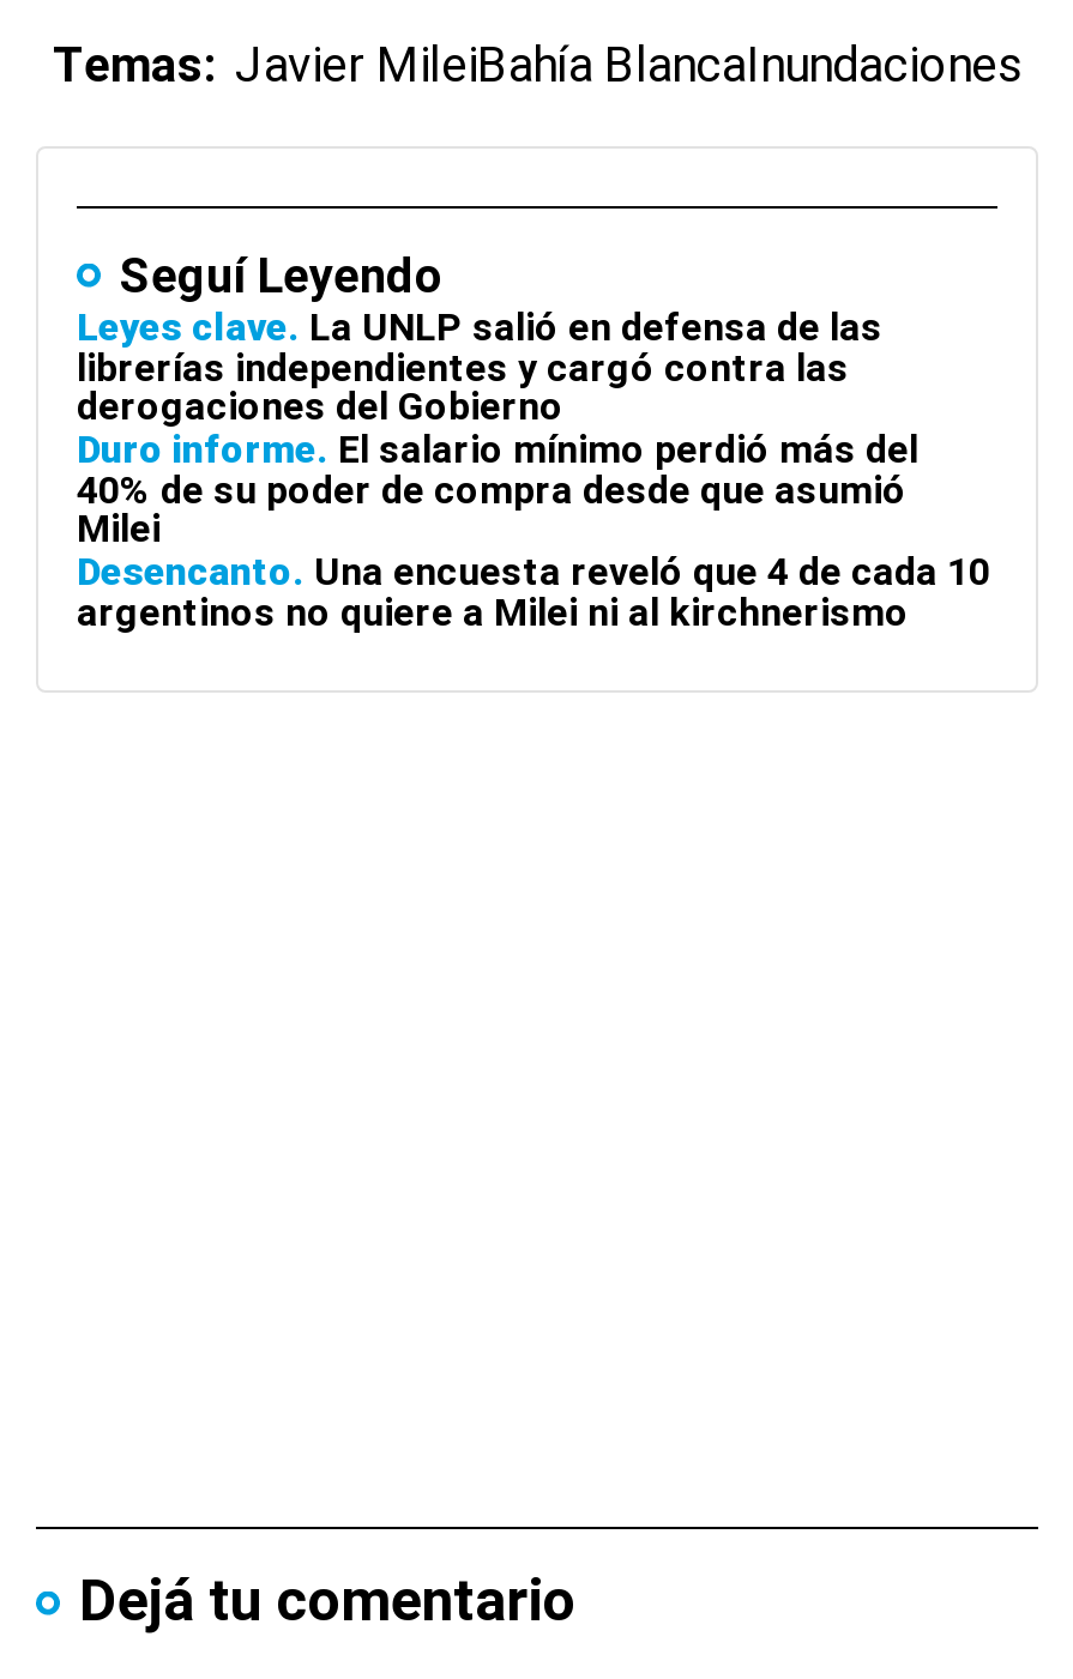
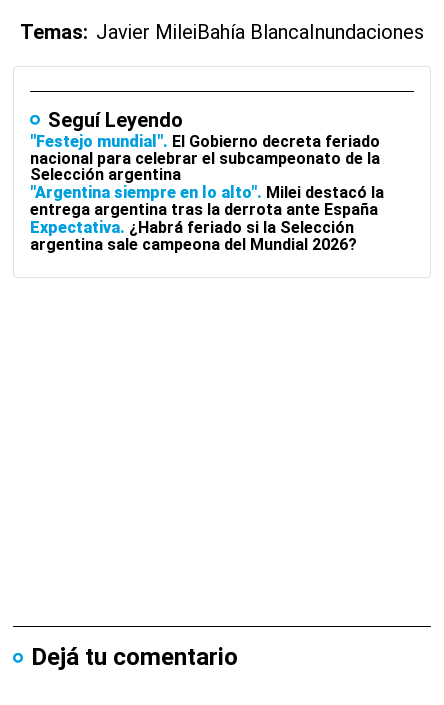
- Leyes clave La UNLP salió en defensa de las
- librerías independientes y cargó contra las
- derogaciones del Gobierno
- Duro informe El salario mínimo perdió más del
- 40% de su poder de compra desde que asumió
- Milei
- Desencanto Una encuesta reveló que 4 de cada 10
- argentinos no quiere a Milei ni al kirchnerismo
+ "Festejo mundial" El Gobierno decreta feriado
+ nacional para celebrar el subcampeonato de la
+ Selección argentina
+ "Argentina siempre en lo alto" Milei destacó la
+ entrega argentina tras la derrota ante España
+ Expectativa ¿Habrá feriado si la Selección
+ argentina sale campeona del Mundial 2026?
